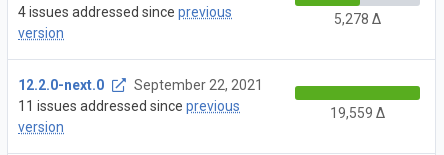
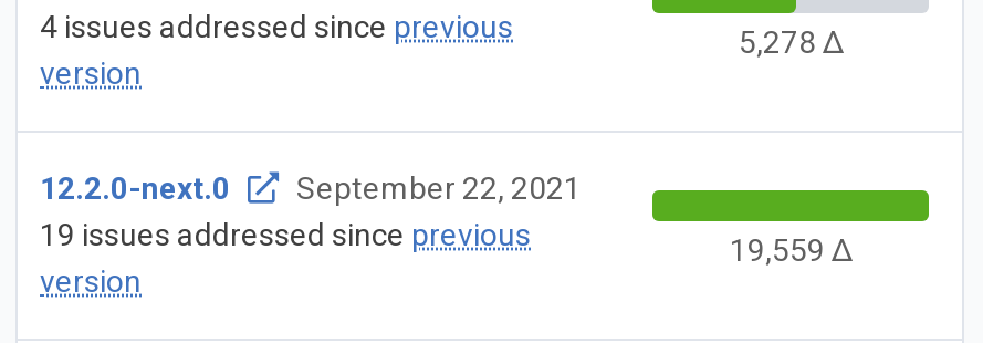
- 11 issues addressed since previous
+ 19 issues addressed since previous
